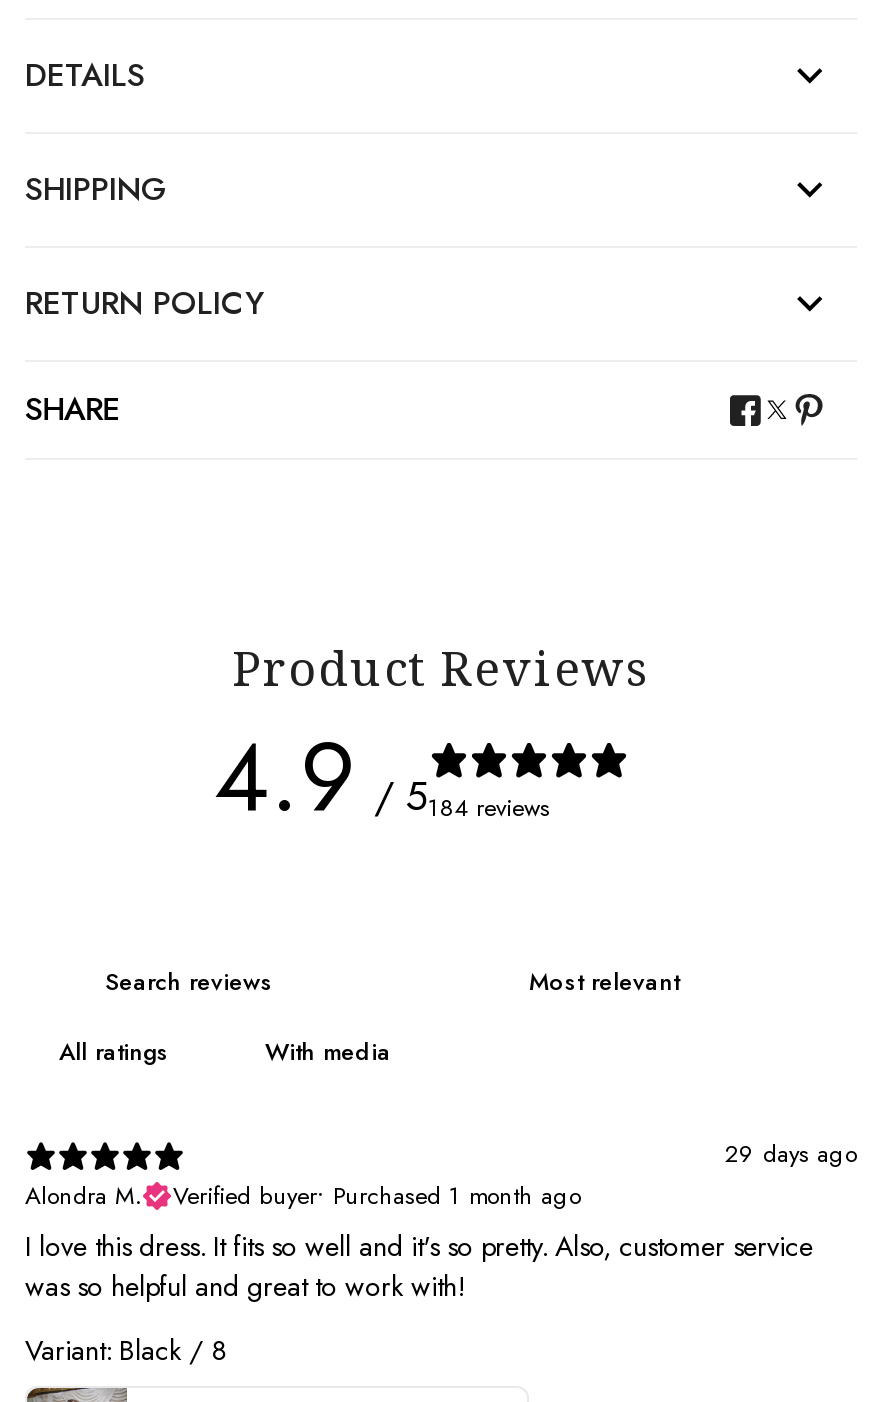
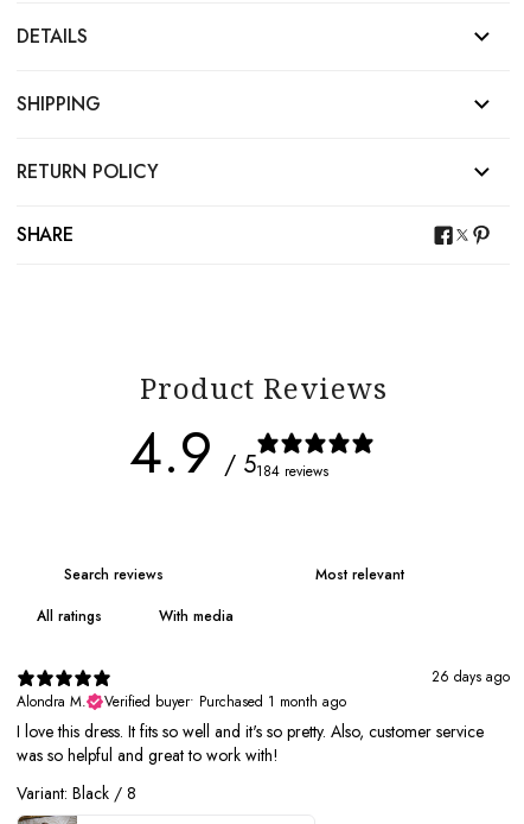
- 29 days ago
+ 26 days ago
